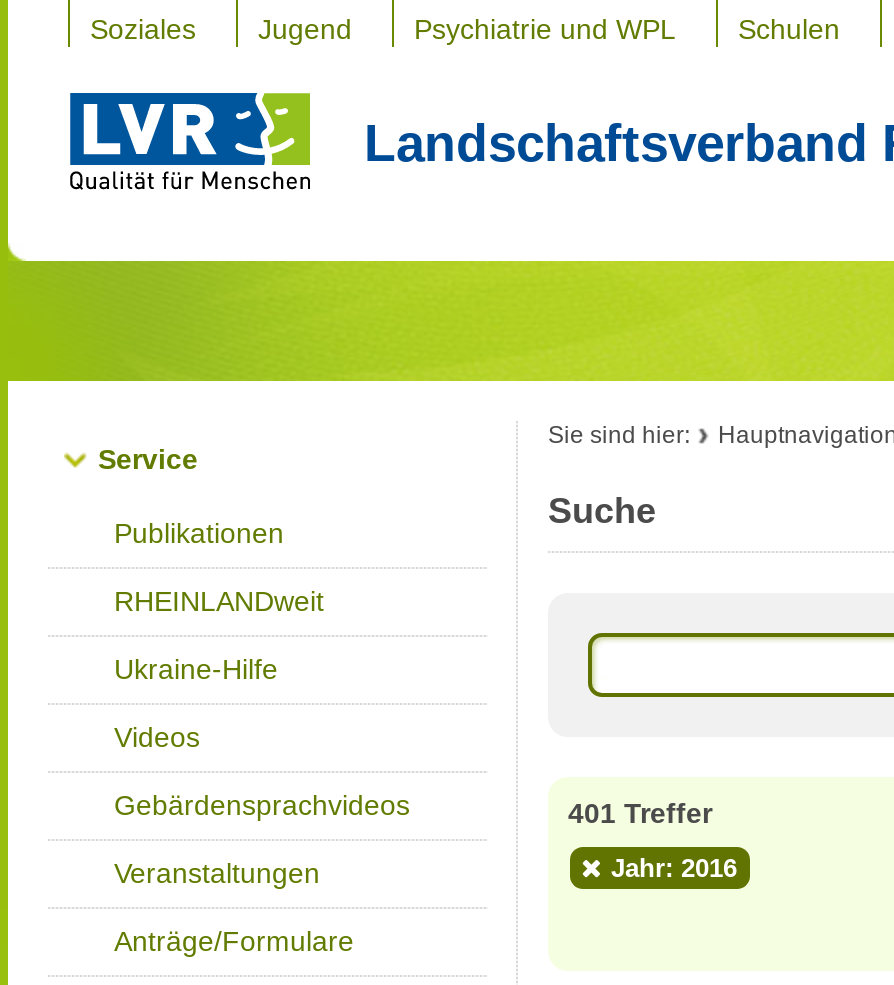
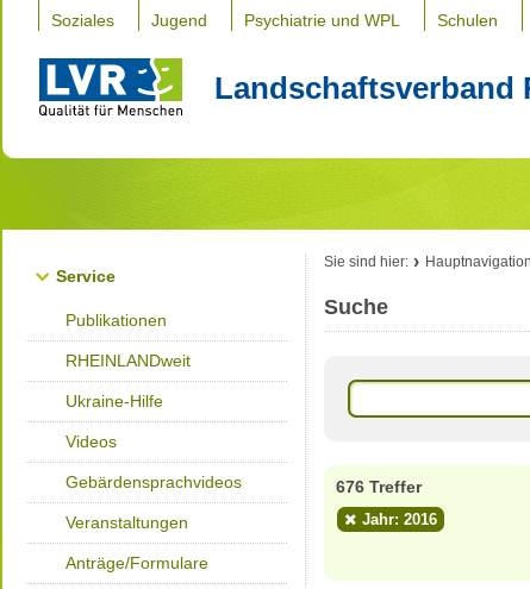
- 401 Treffer
+ 676 Treffer
